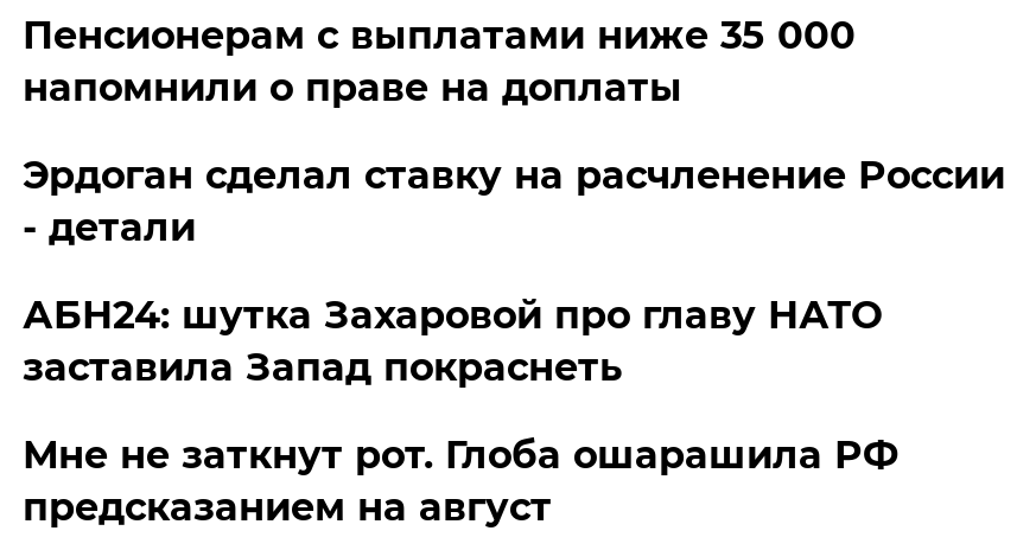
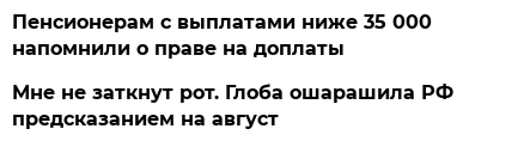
- Эрдоган сделал ставку на расчленение России
- - детали
- АБН24: шутка Захаровой про главу НАТО
- заставила Запад покраснеть
